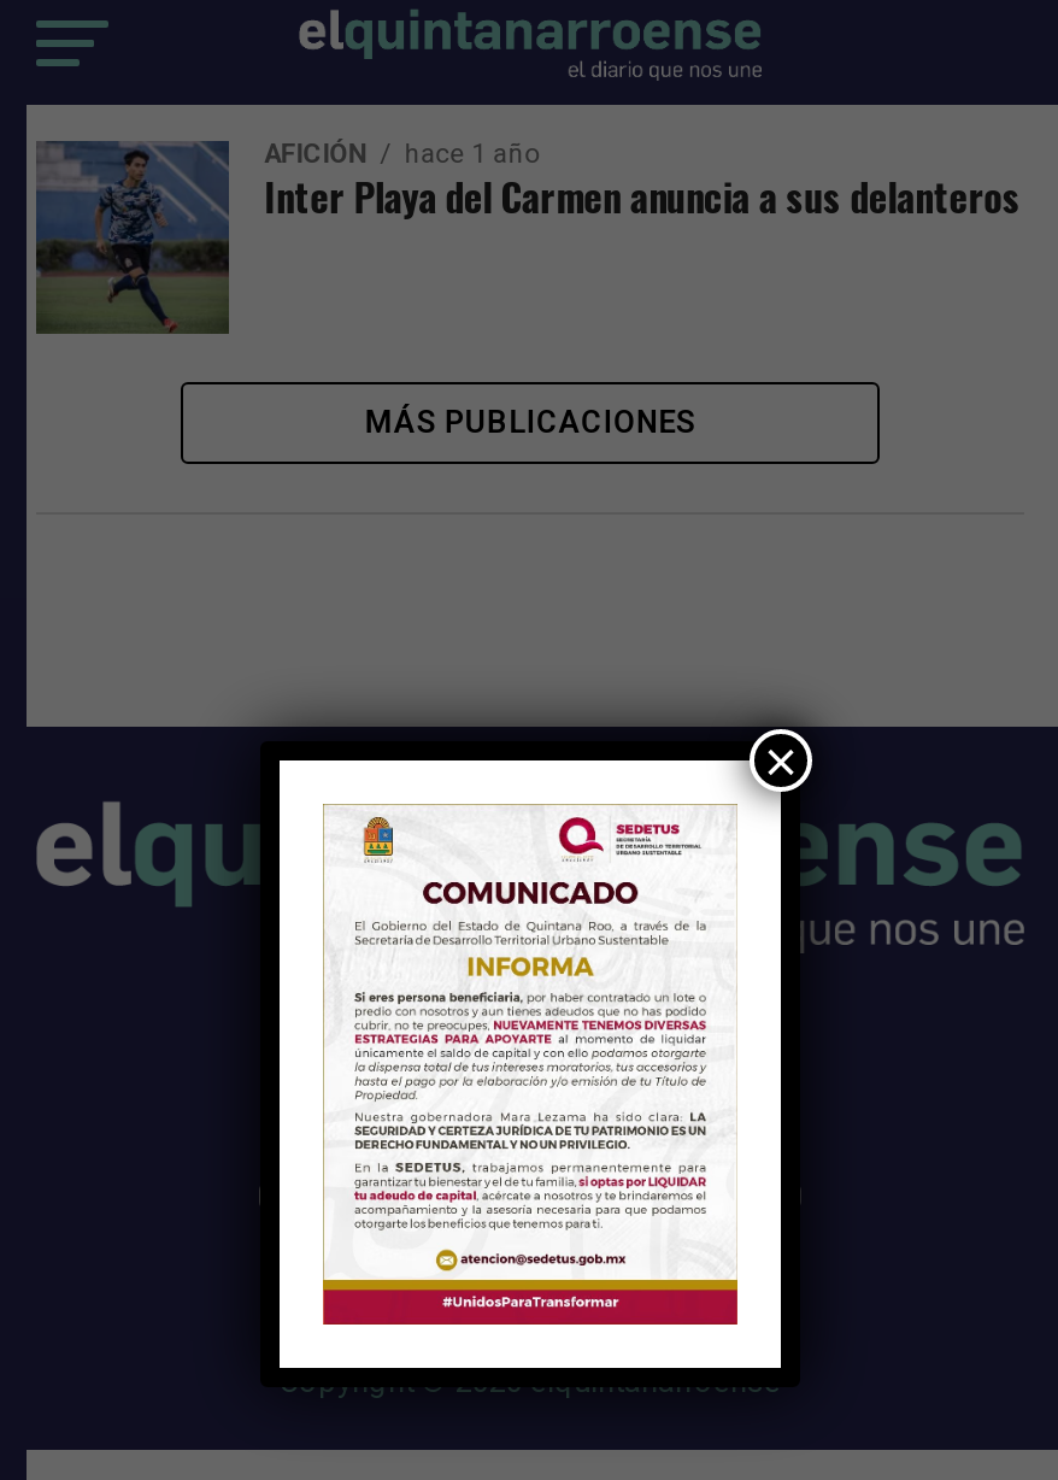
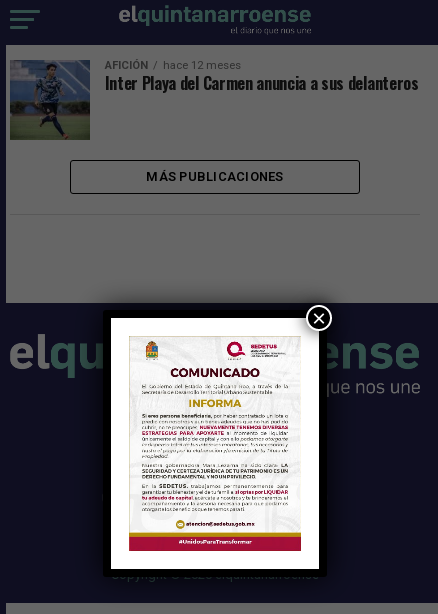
- AFICIÓN hace 1 año
+ AFICIÓN hace 12 meses
